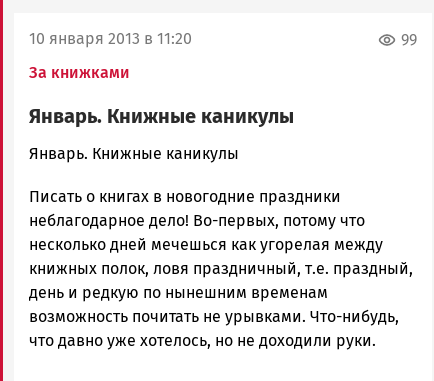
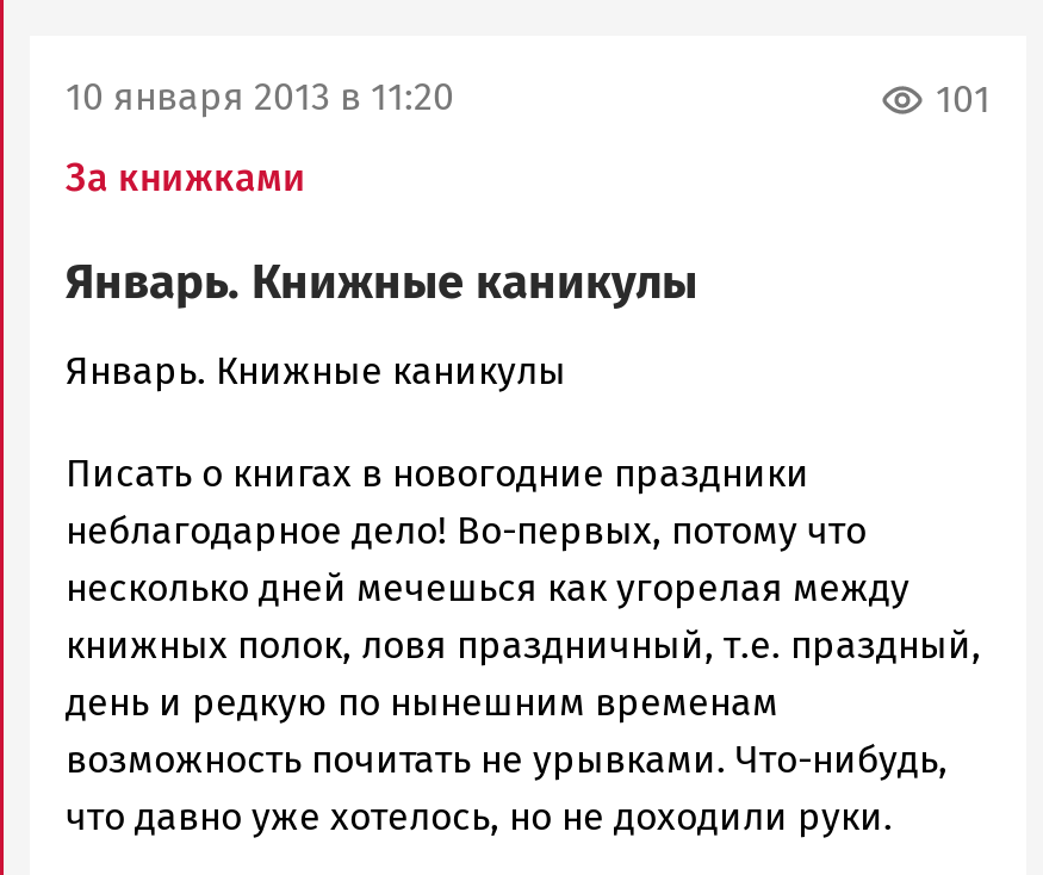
- 99
+ 101
